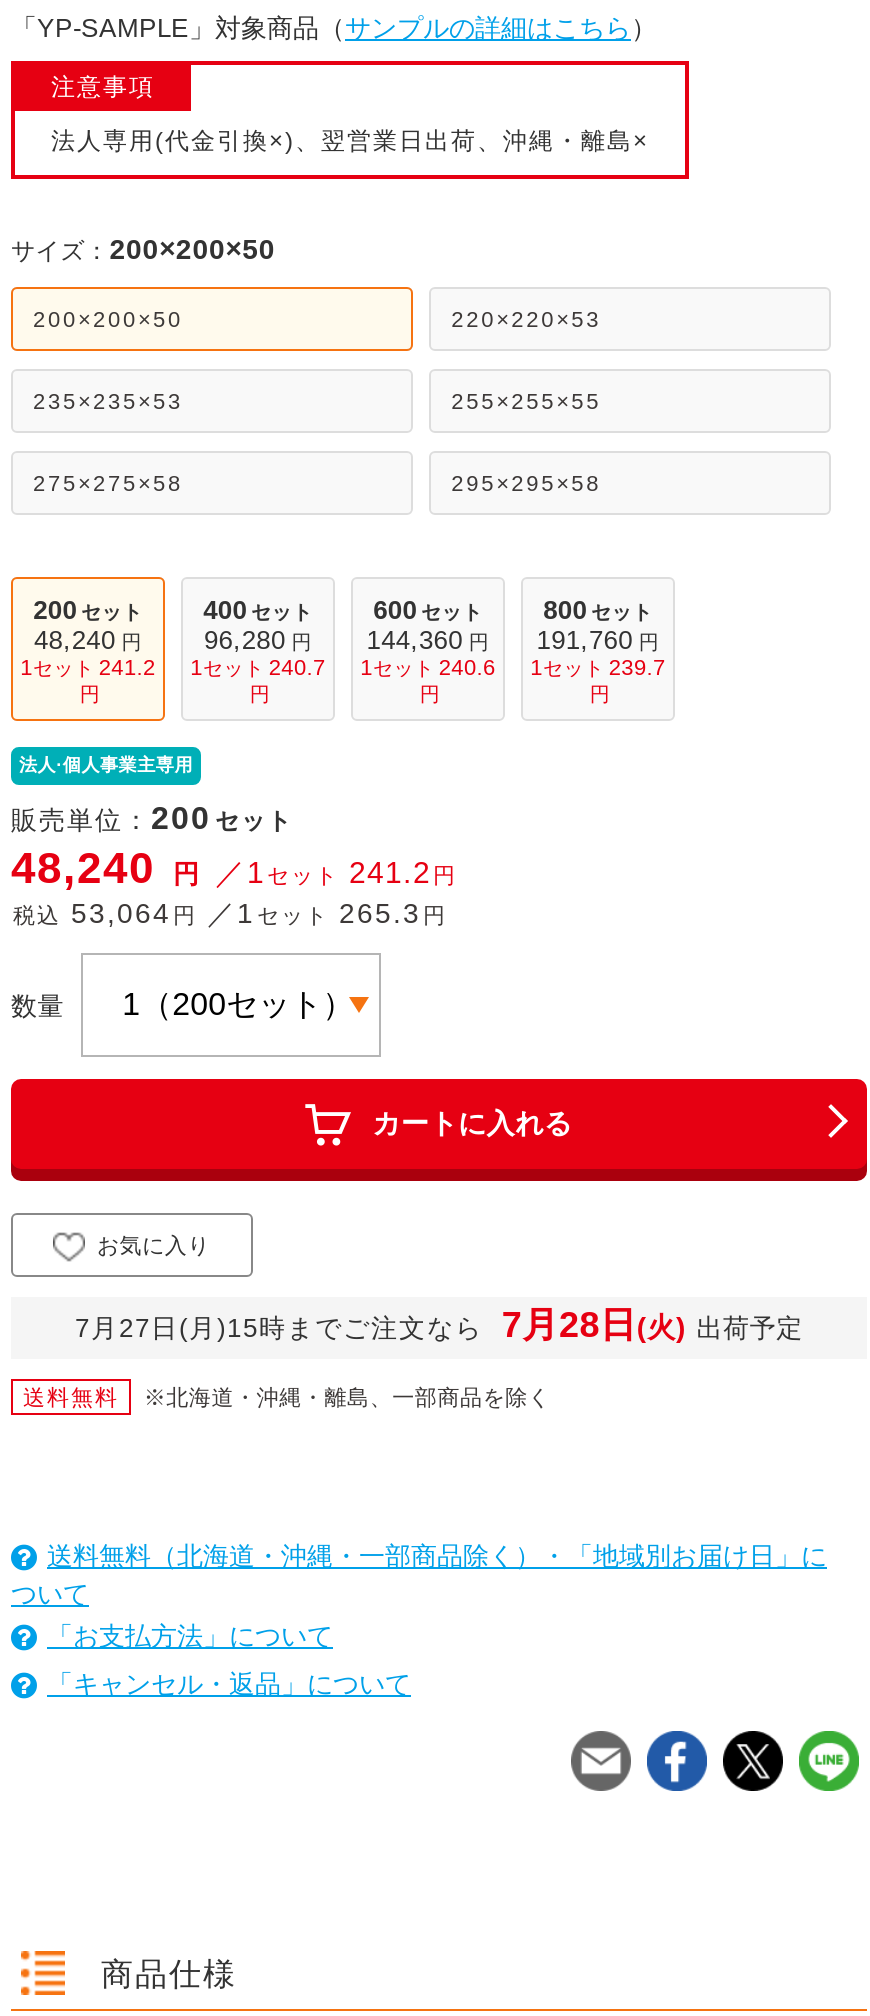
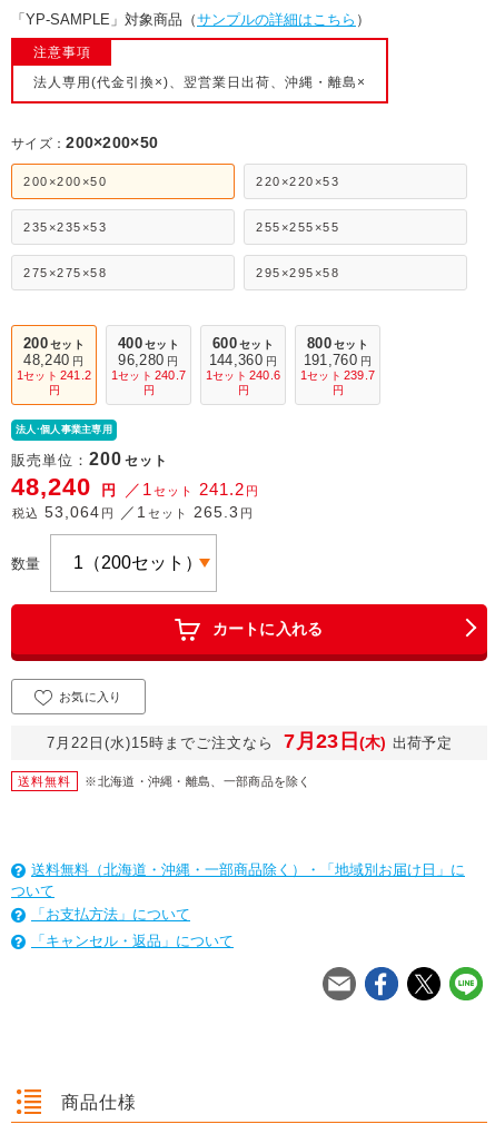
- 7月27日(月)15時までご注文なら
+ 7月22日(水)15時までご注文なら

- 7月28日(火) 出荷予定
+ 7月23日(木) 出荷予定
